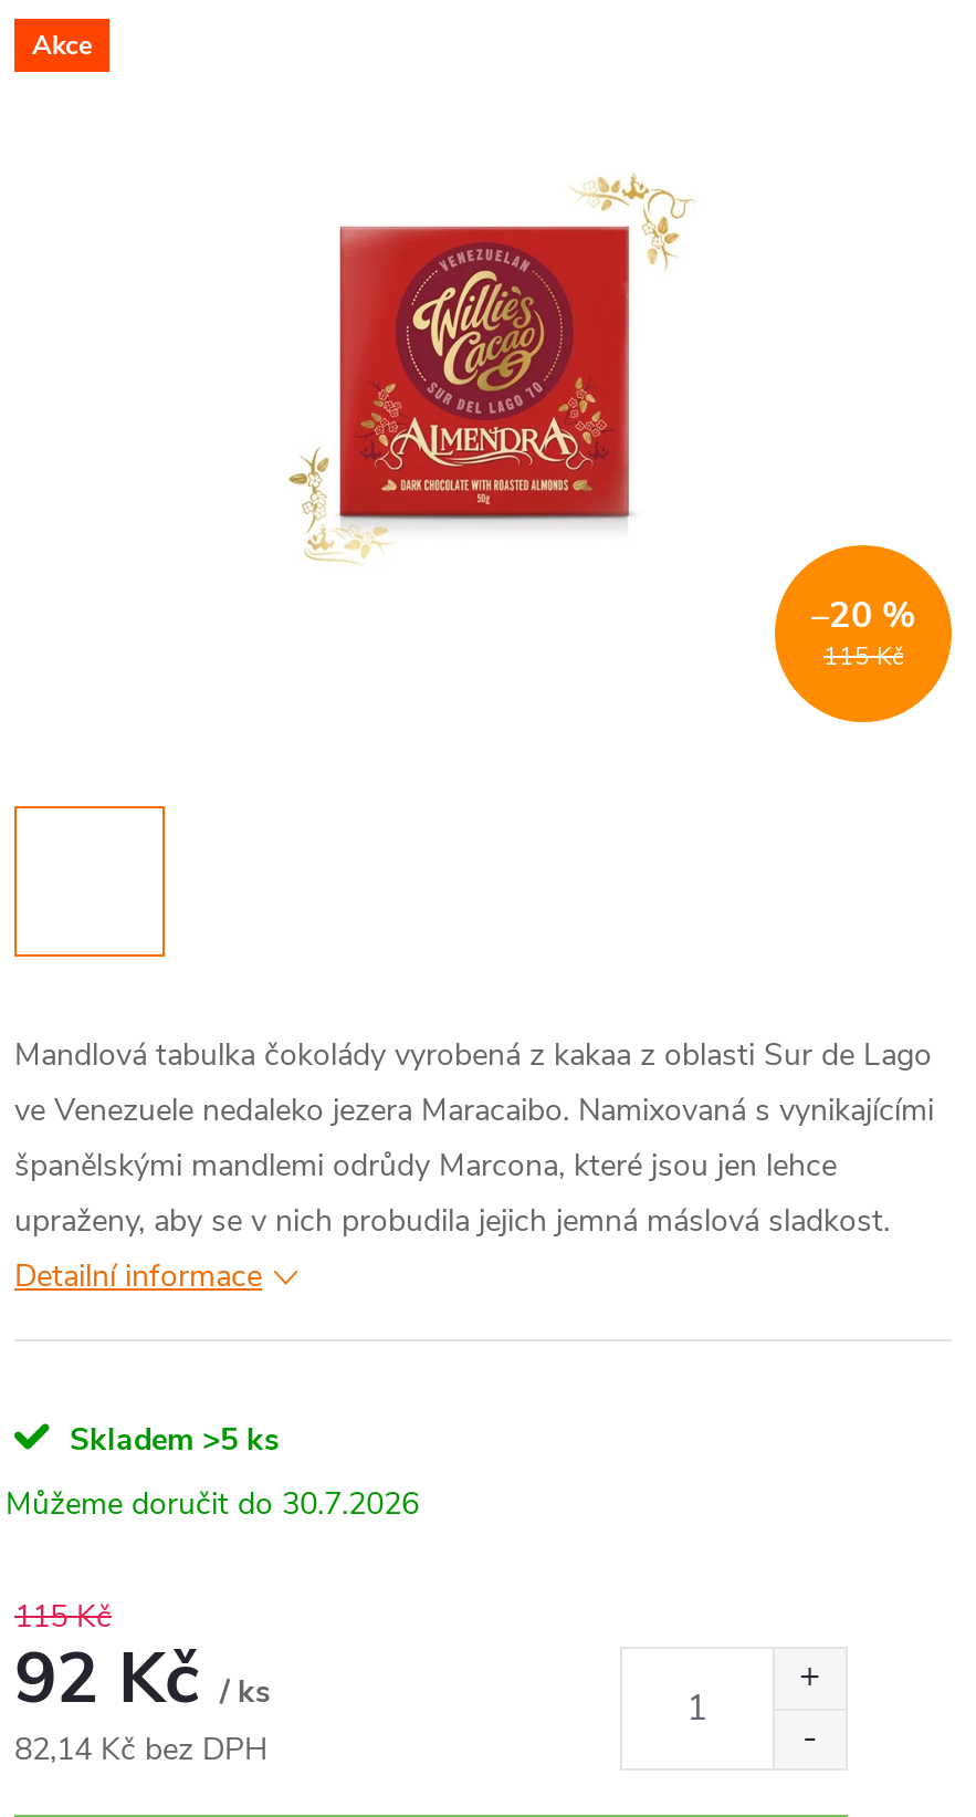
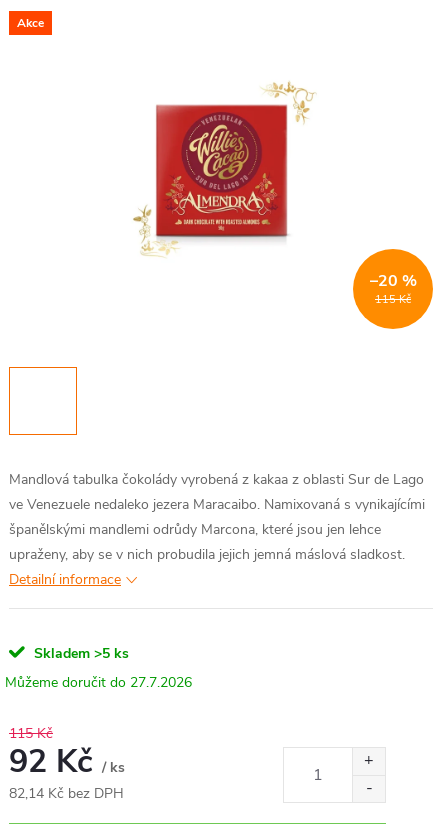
- 30.7.2026
+ 27.7.2026
